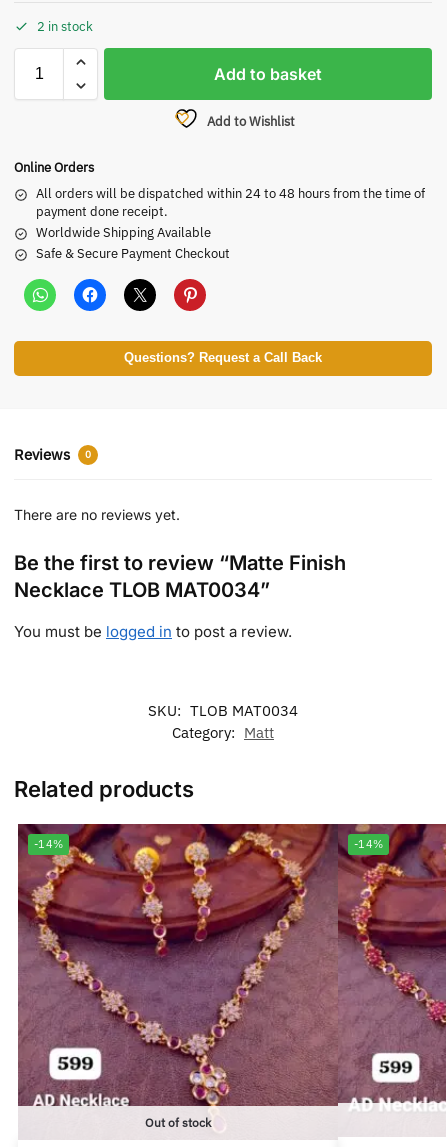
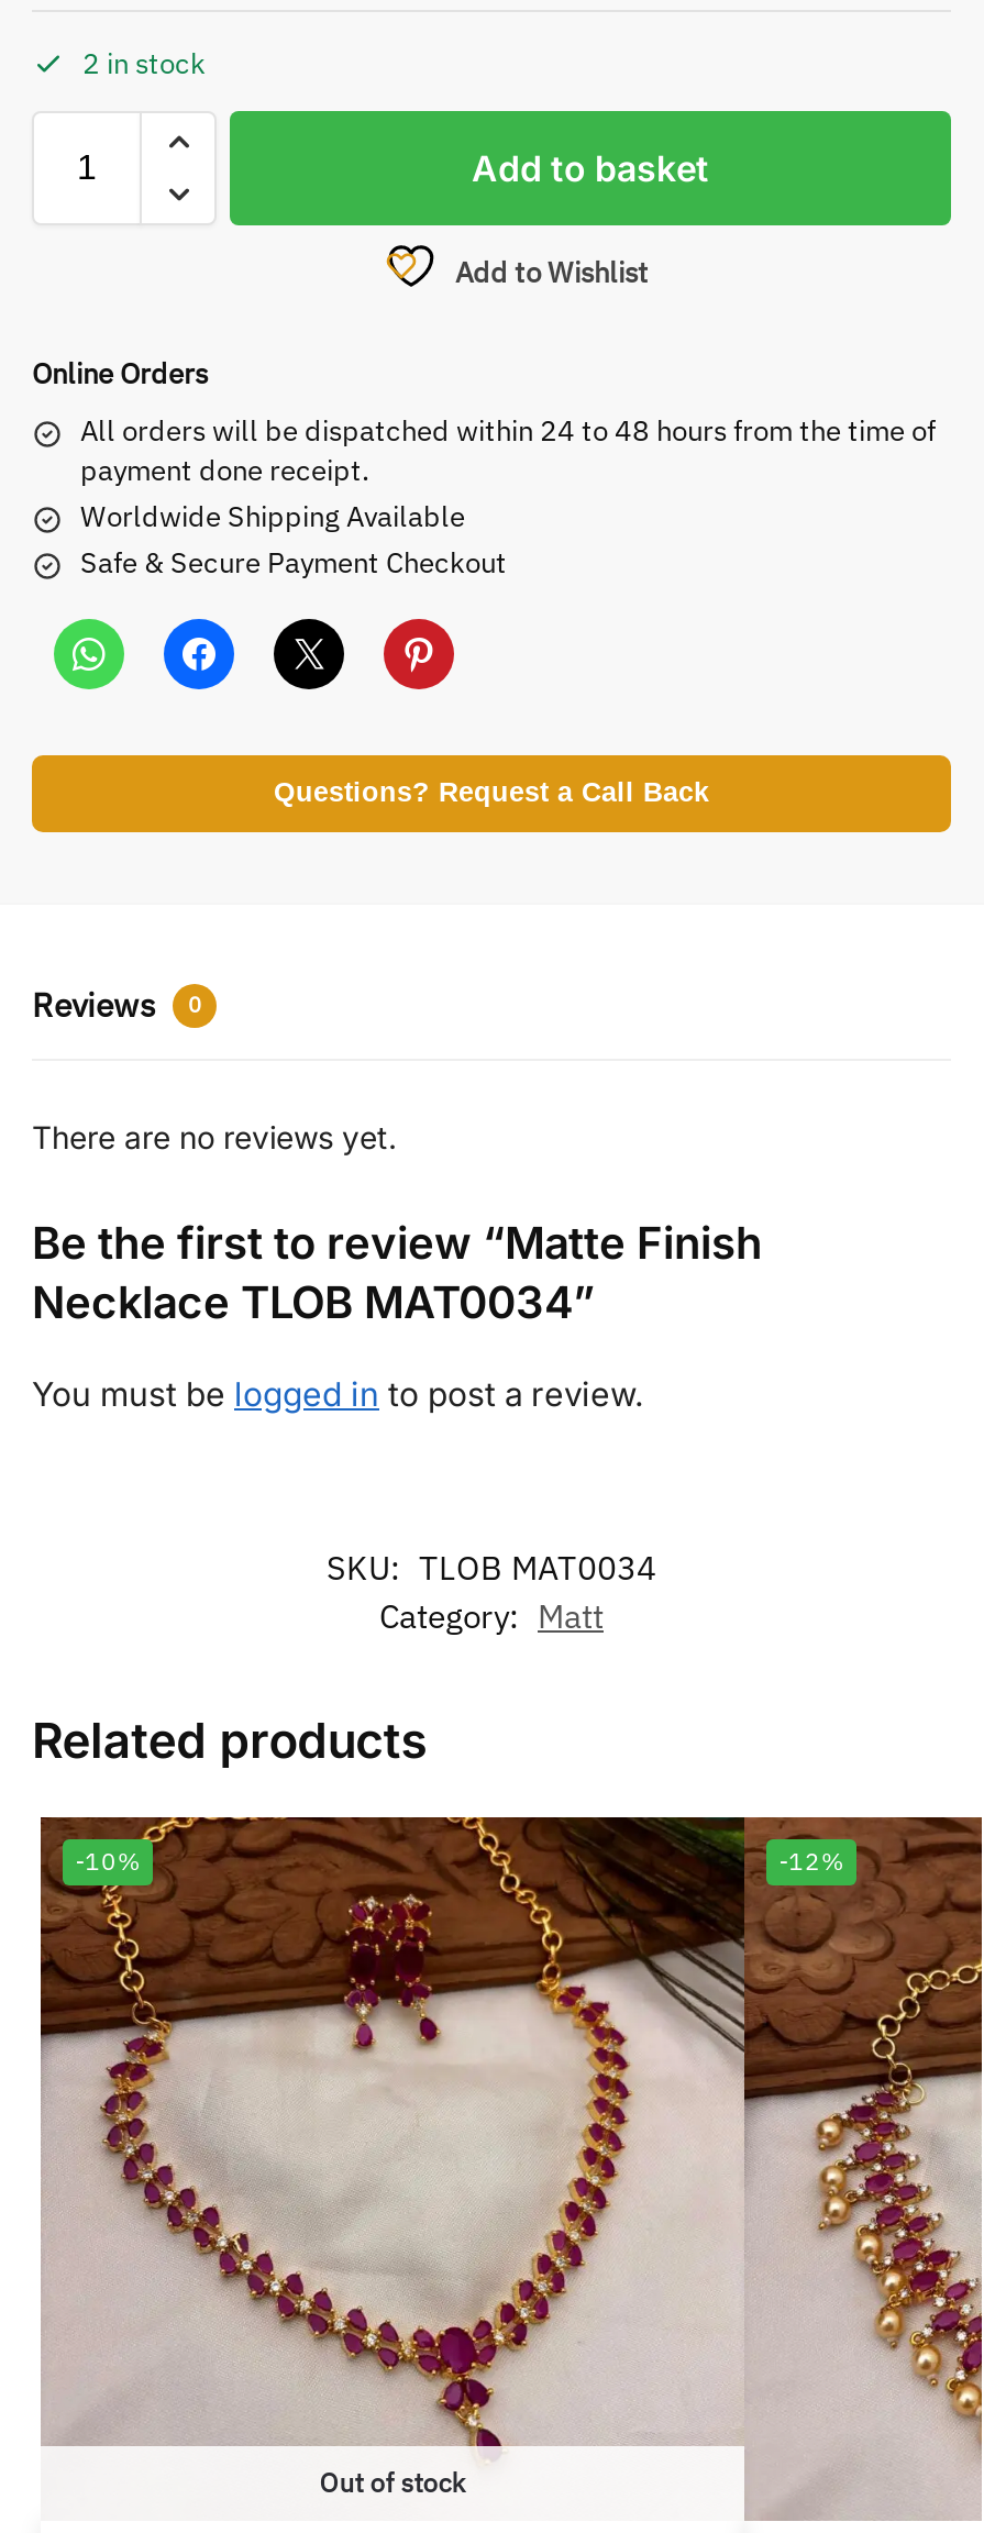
- [image]
- -14%
+ [image]
+ -10%

- -14%
+ -12%
